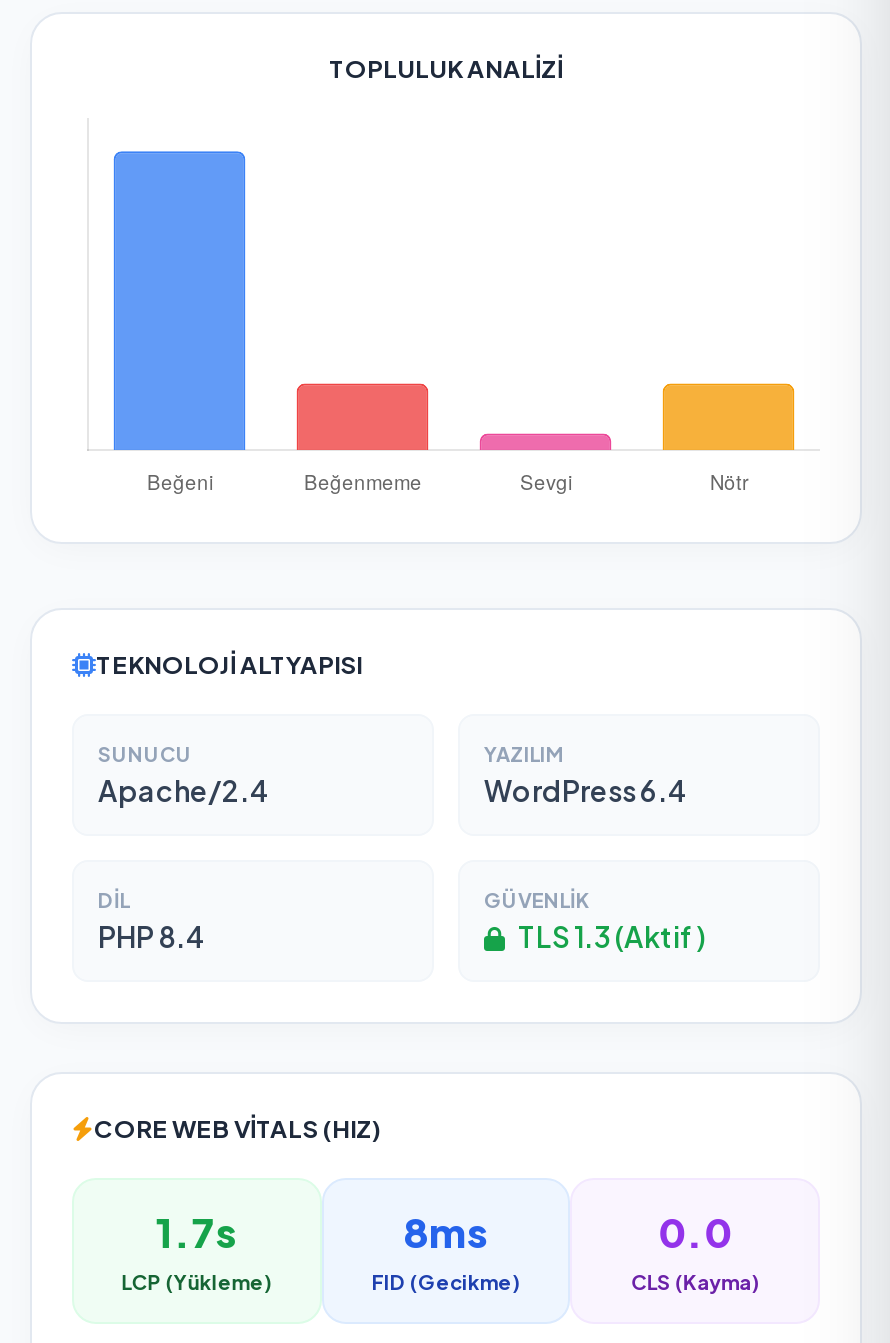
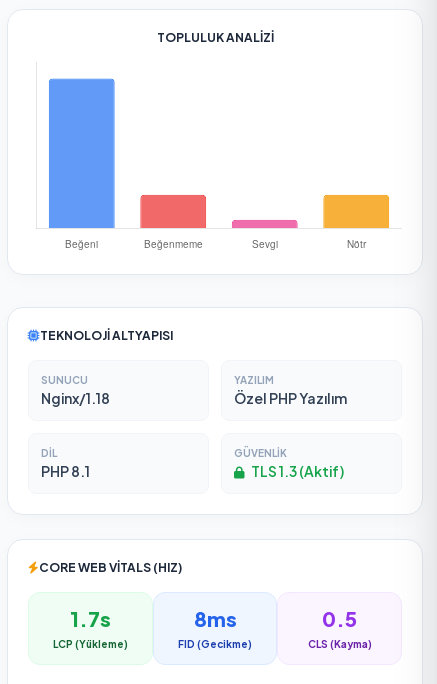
- Apache/2.4
+ Nginx/1.18

- WordPress 6.4
+ Özel PHP Yazılım

- PHP 8.4
+ PHP 8.1

- 0.0
+ 0.5
